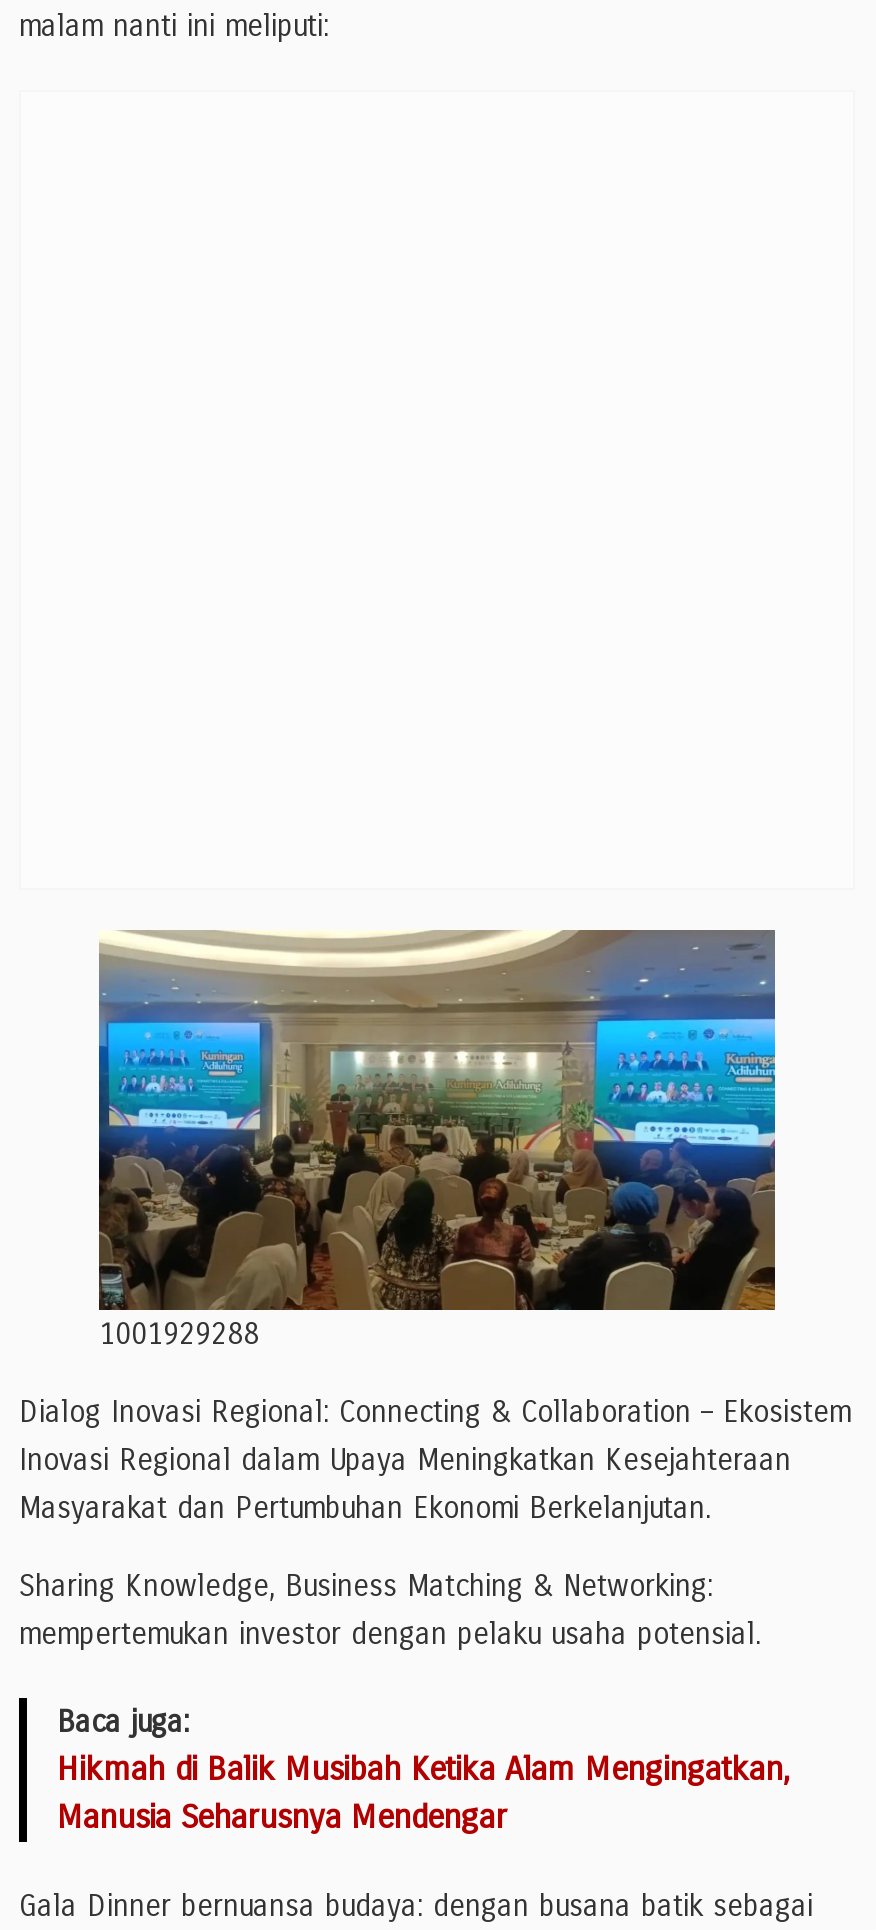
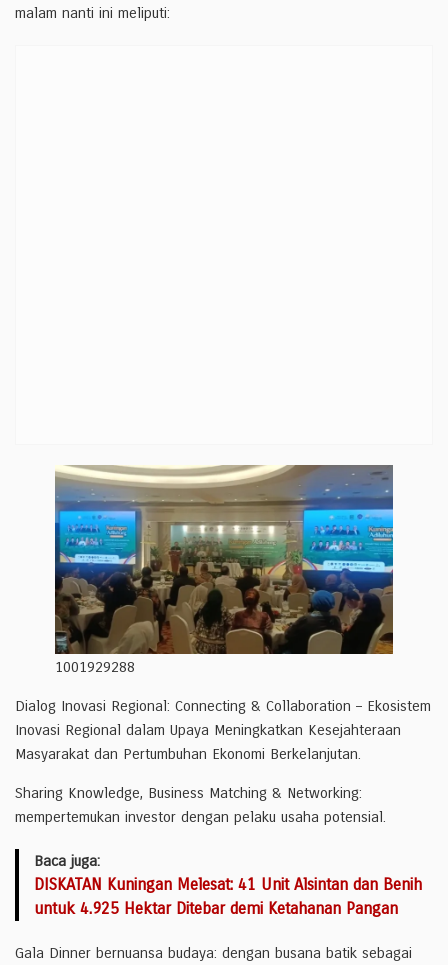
- Hikmah di Balik Musibah Ketika Alam Mengingatkan,
- Manusia Seharusnya Mendengar
+ DISKATAN Kuningan Melesat: 41 Unit Alsintan dan Benih
+ untuk 4.925 Hektar Ditebar demi Ketahanan Pangan
